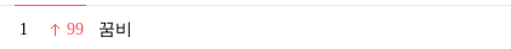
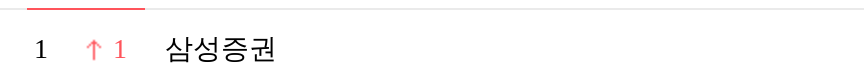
- 99
- 꿈비
+ 1
+ 삼성증권
